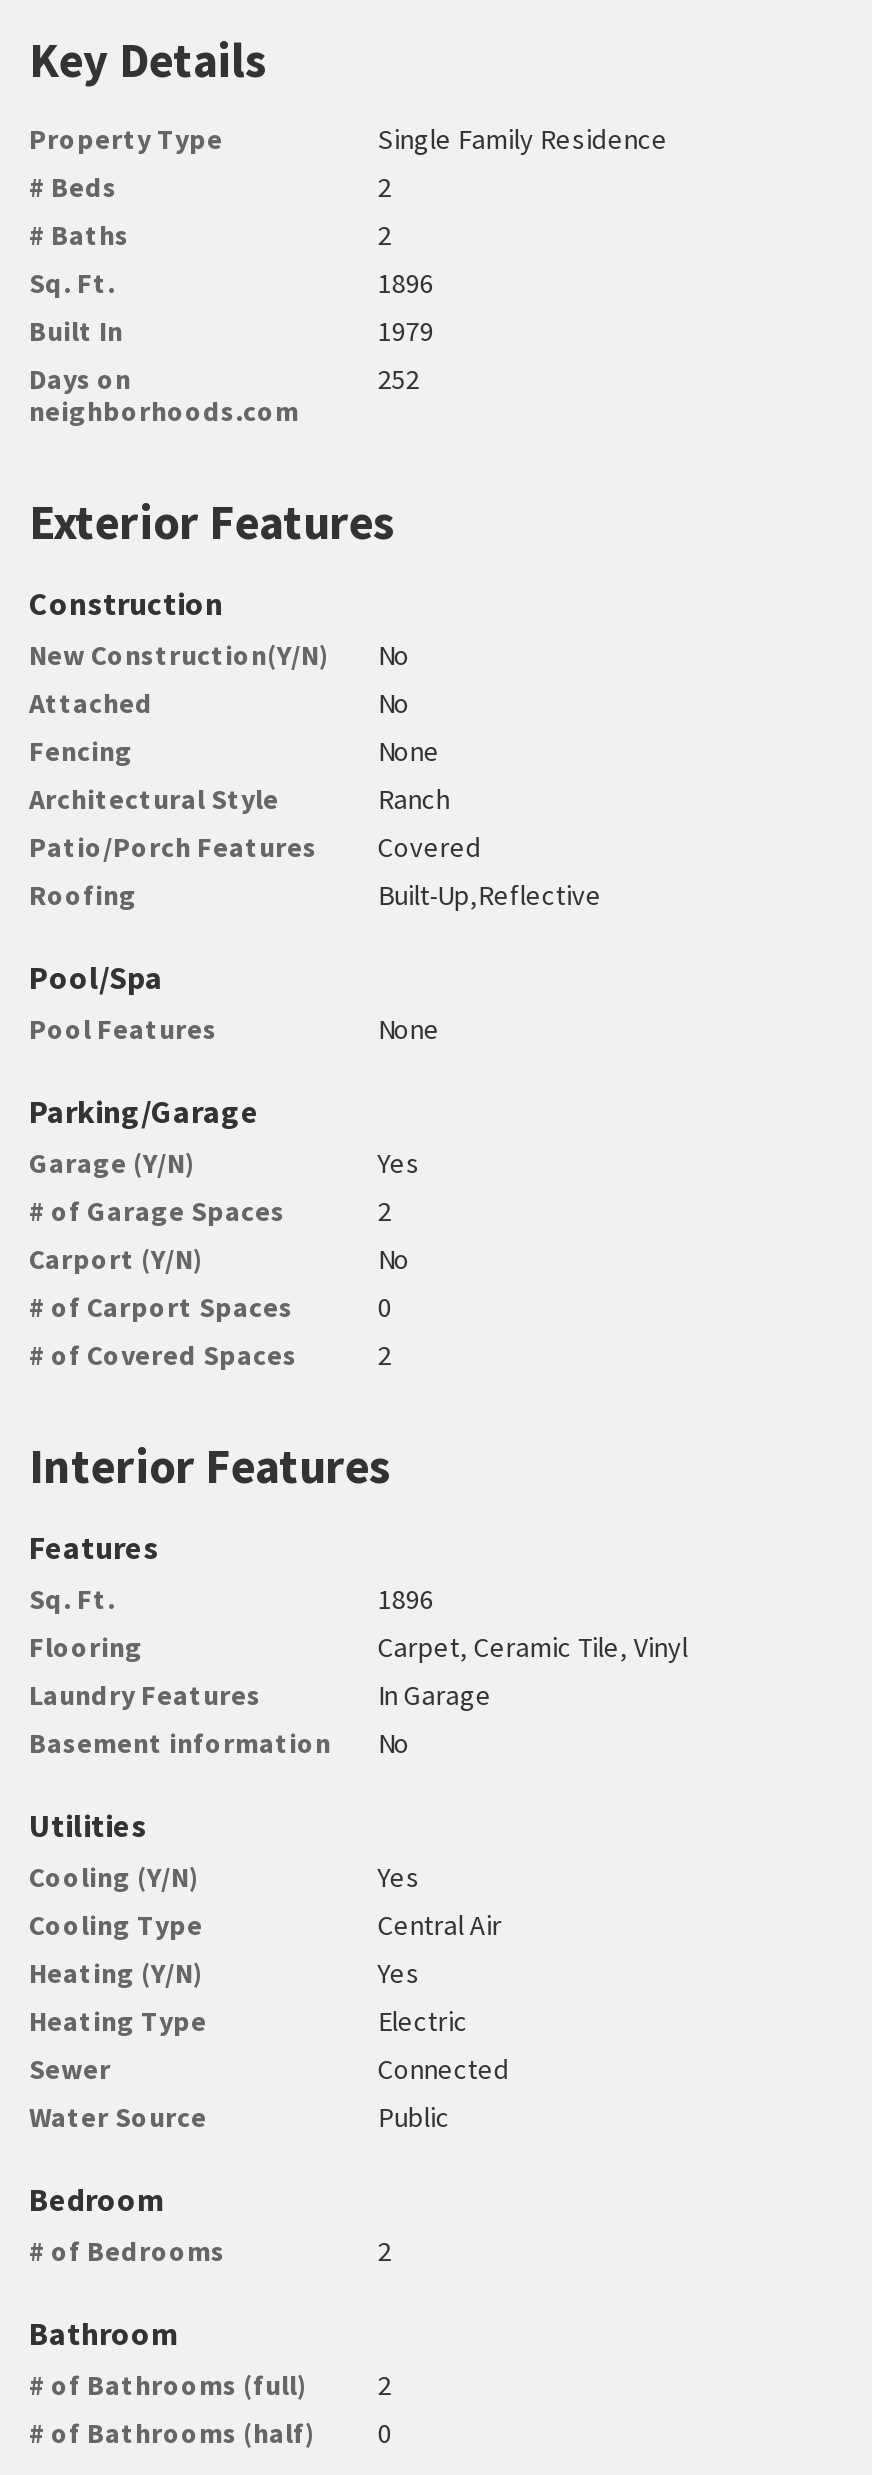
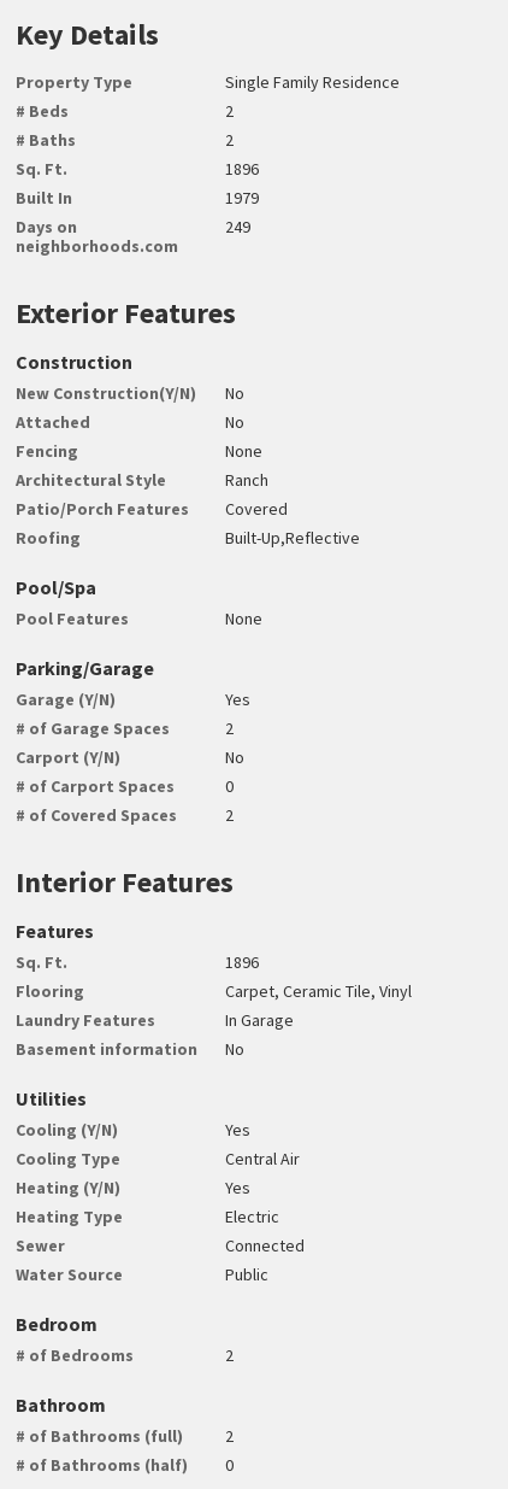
- 252
+ 249
